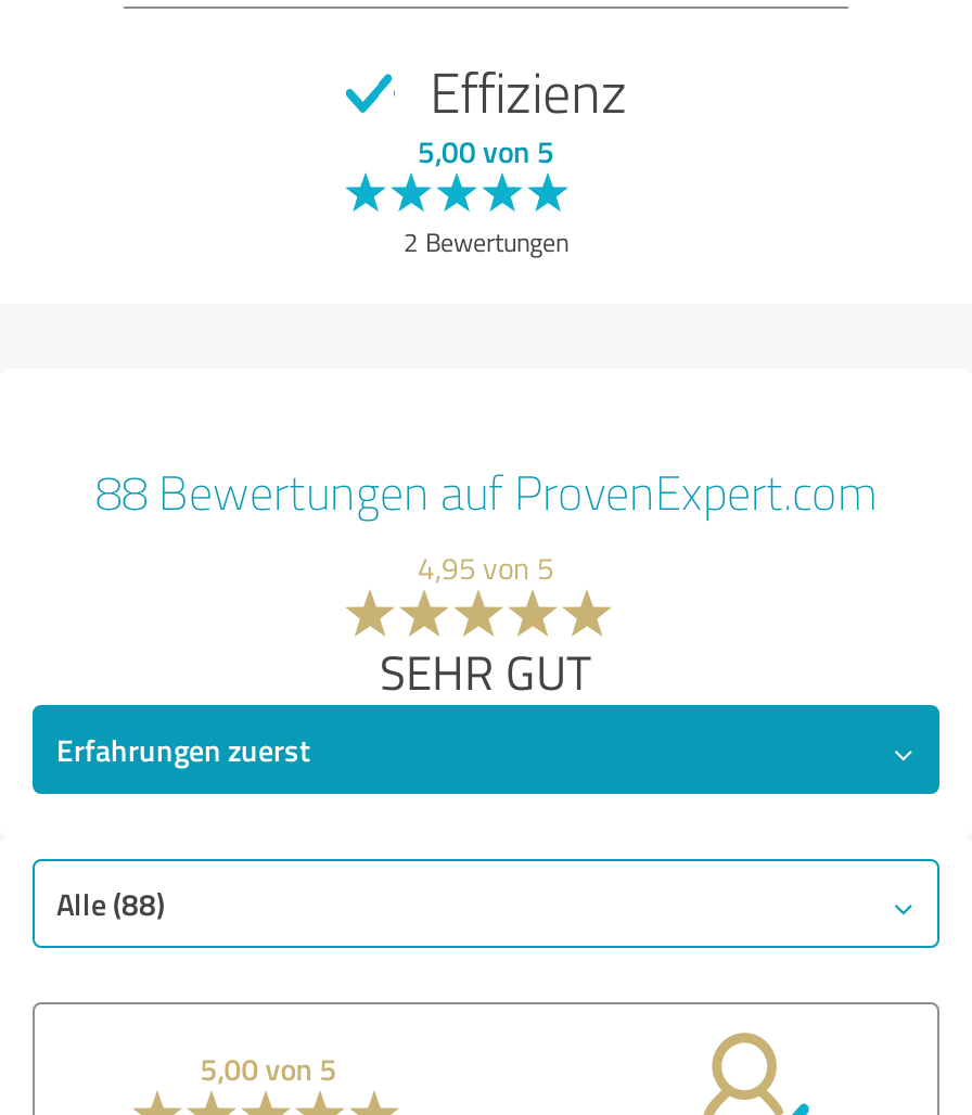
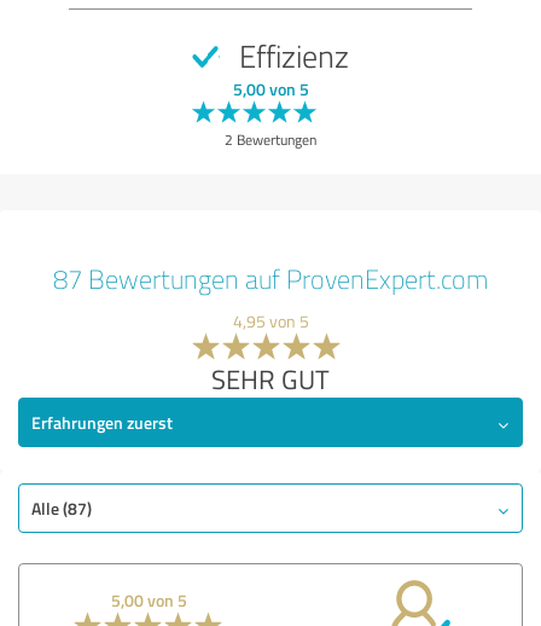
- 88 Bewertungen auf ProvenExpert.com
+ 87 Bewertungen auf ProvenExpert.com

- Alle (88)
+ Alle (87)
